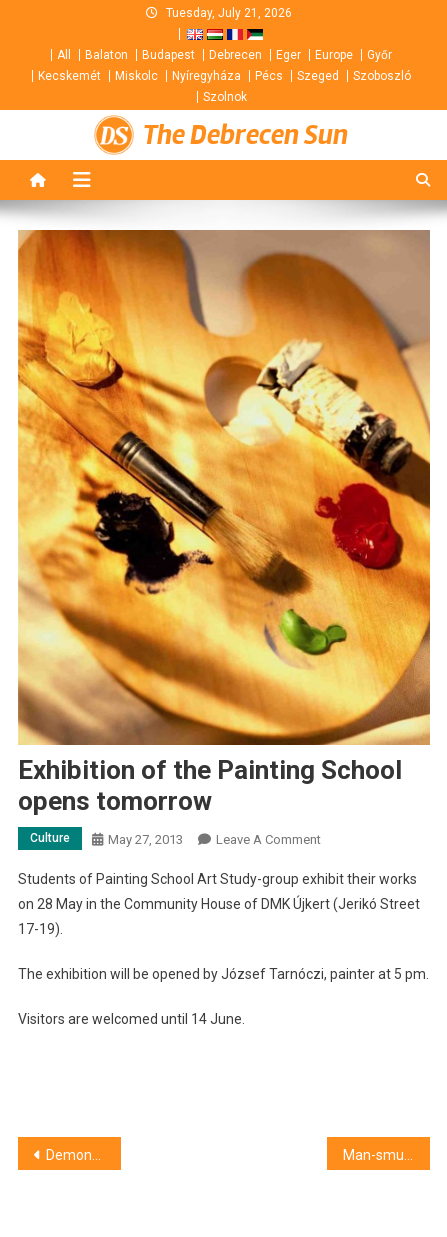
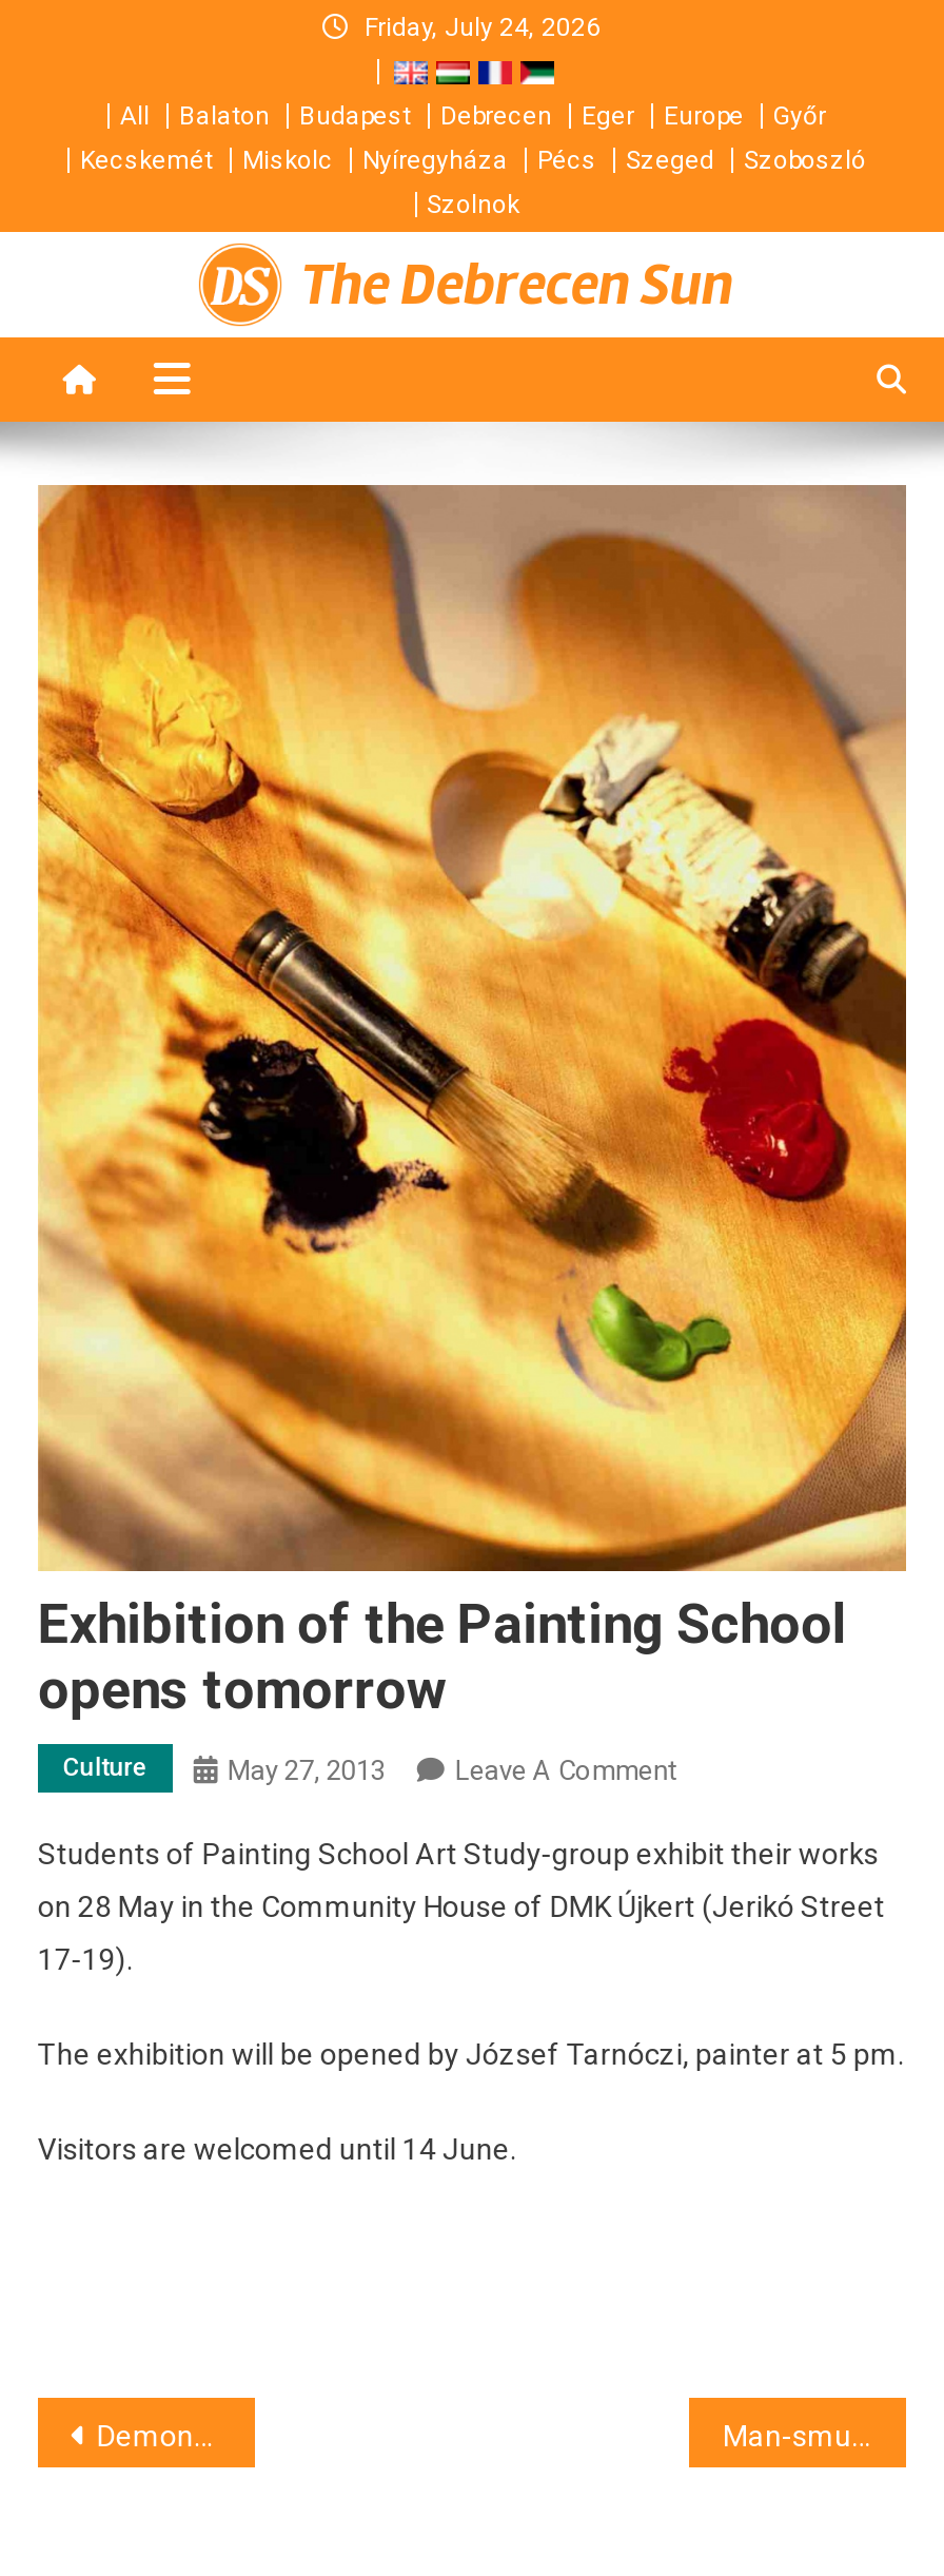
- Tuesday, July 21, 2026
+ Friday, July 24, 2026
